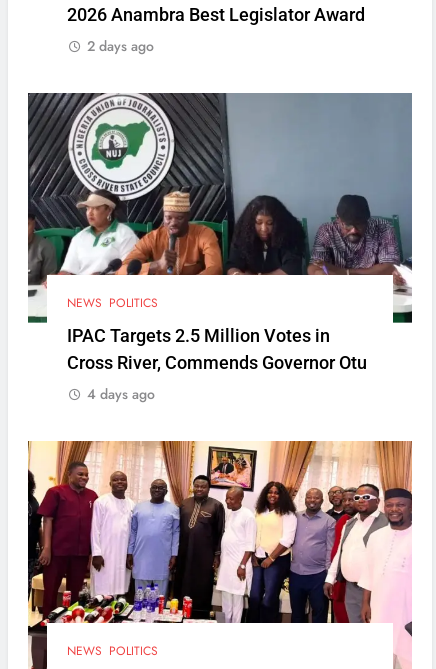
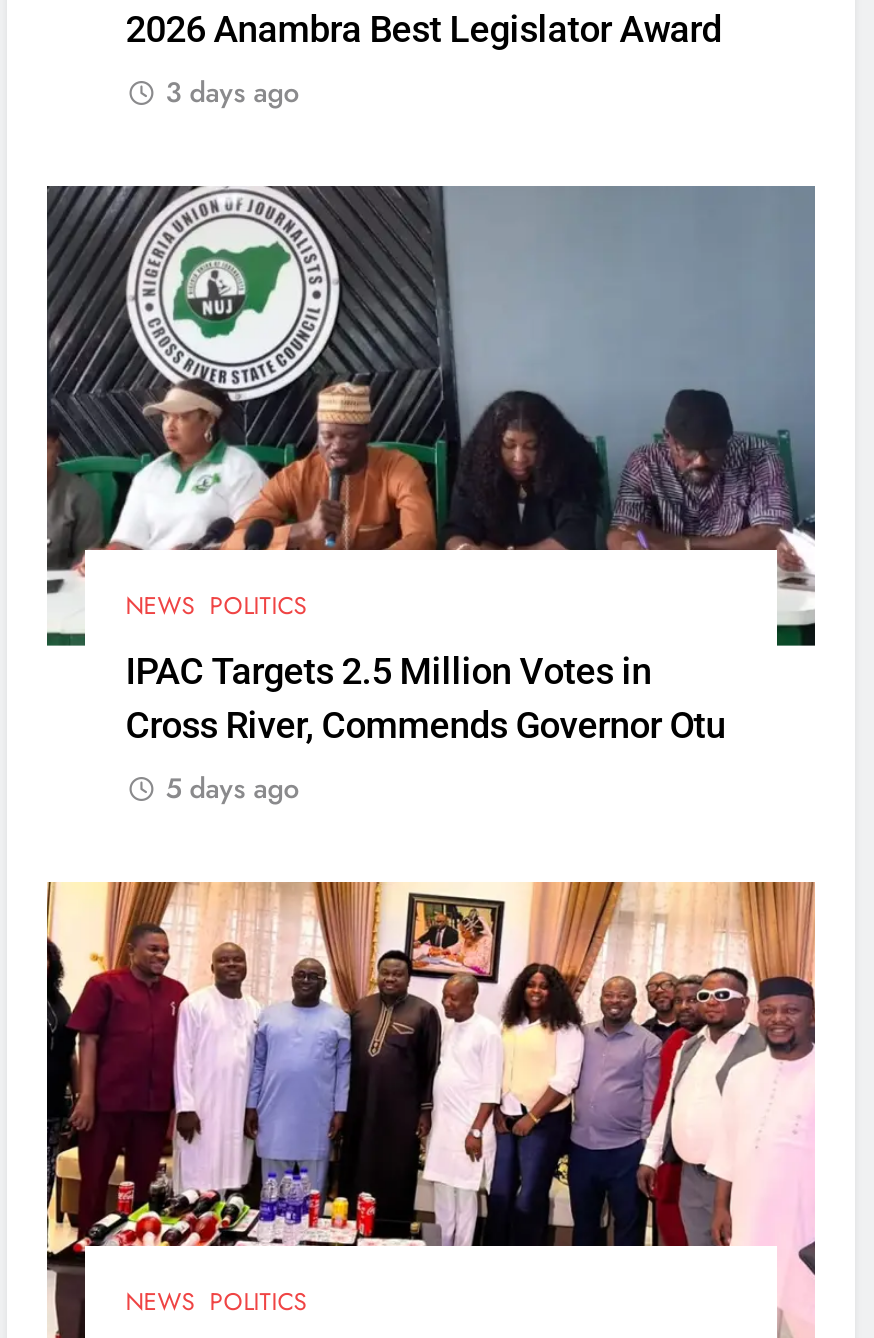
- 2 days ago
+ 3 days ago

- 4 days ago
+ 5 days ago
